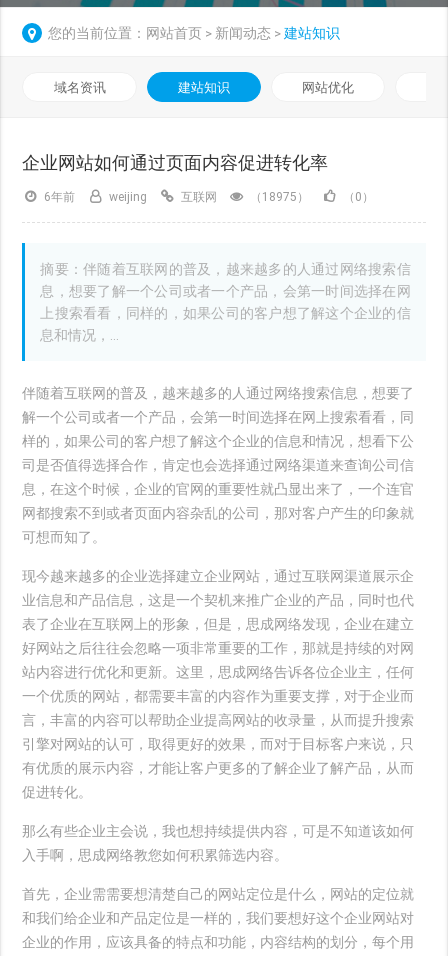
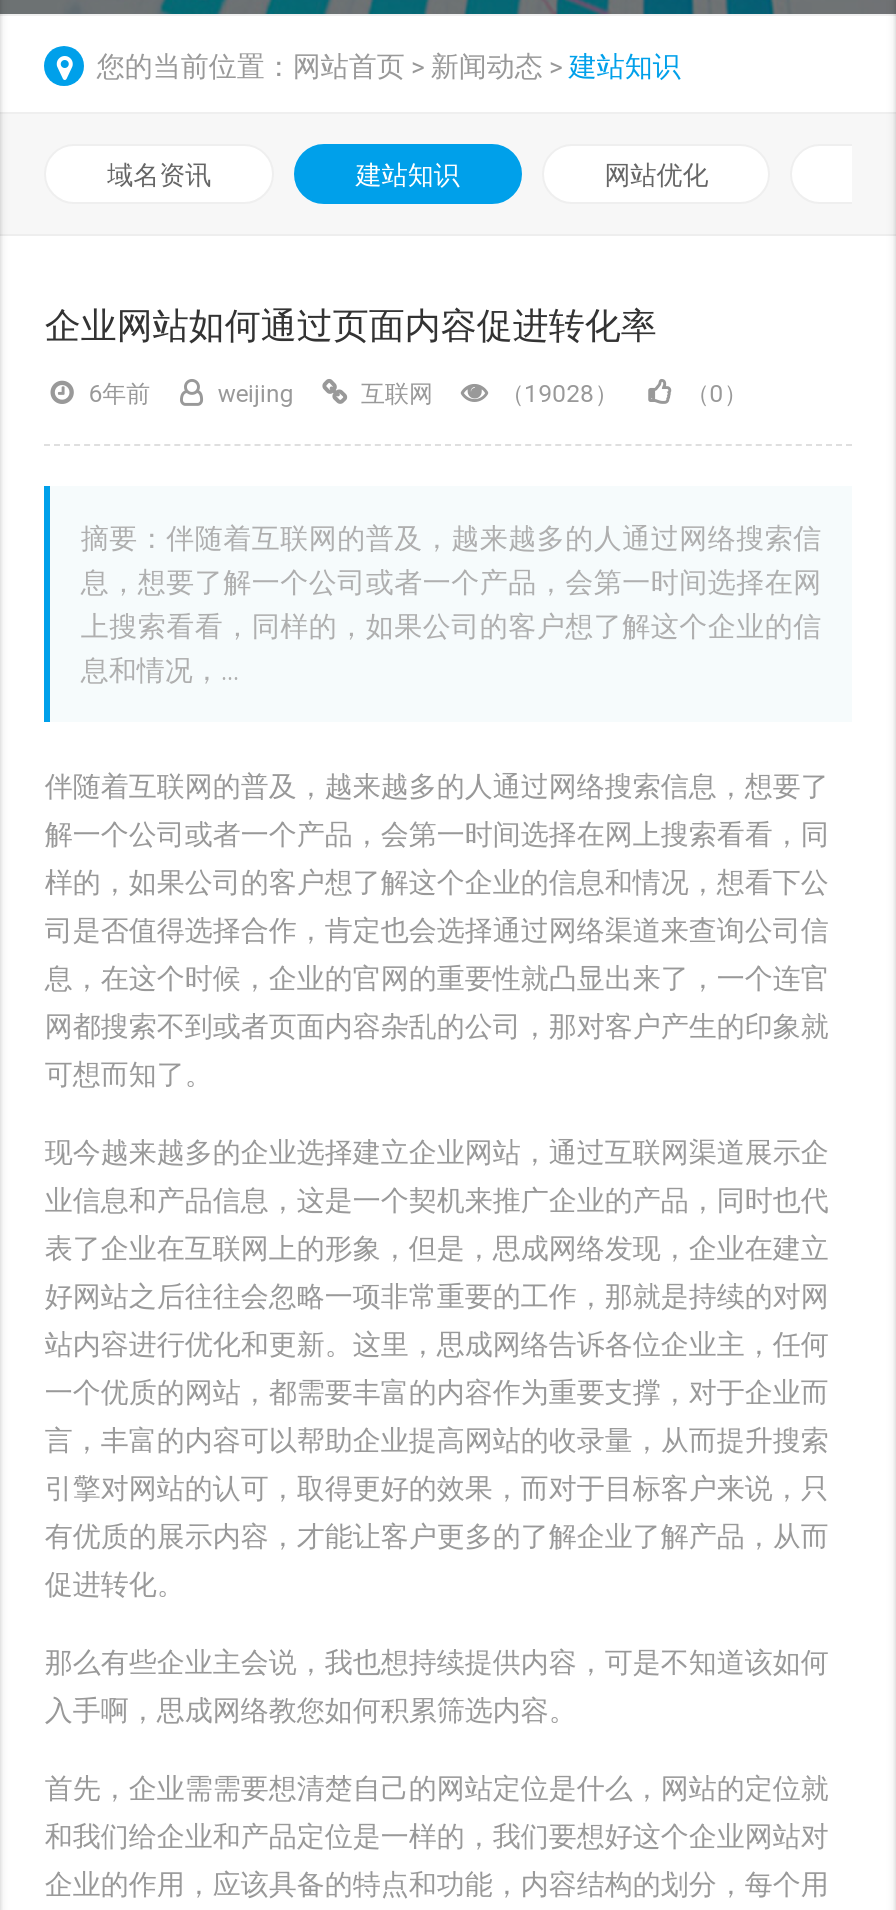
- （18975）
+ （19028）
